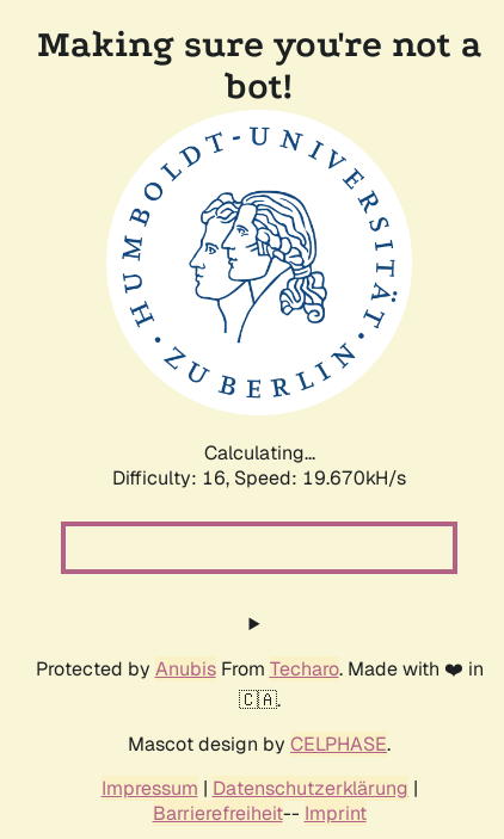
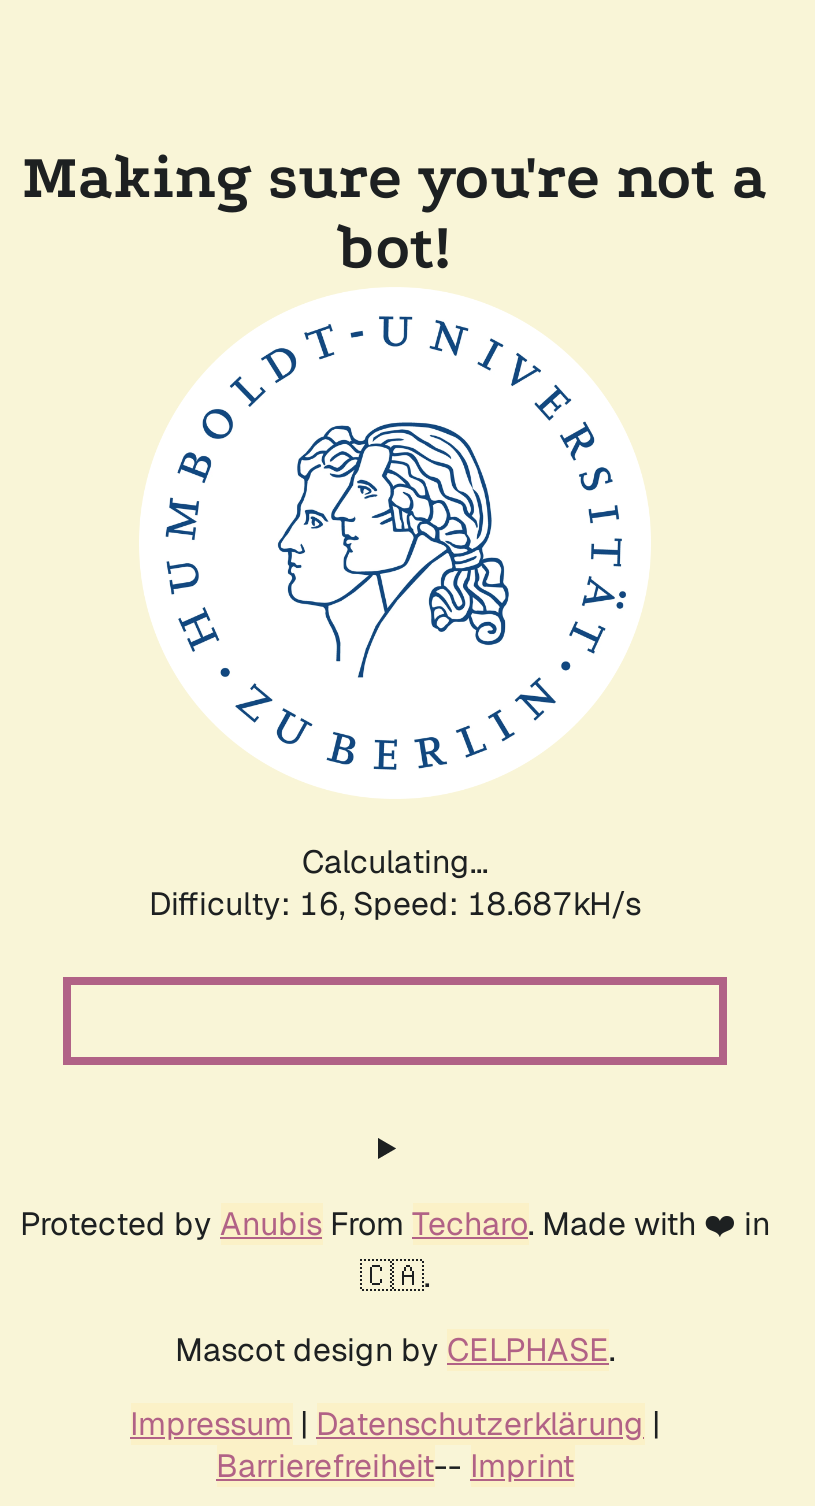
- Difficulty: 16, Speed: 19.670kH/s
+ Difficulty: 16, Speed: 18.687kH/s
